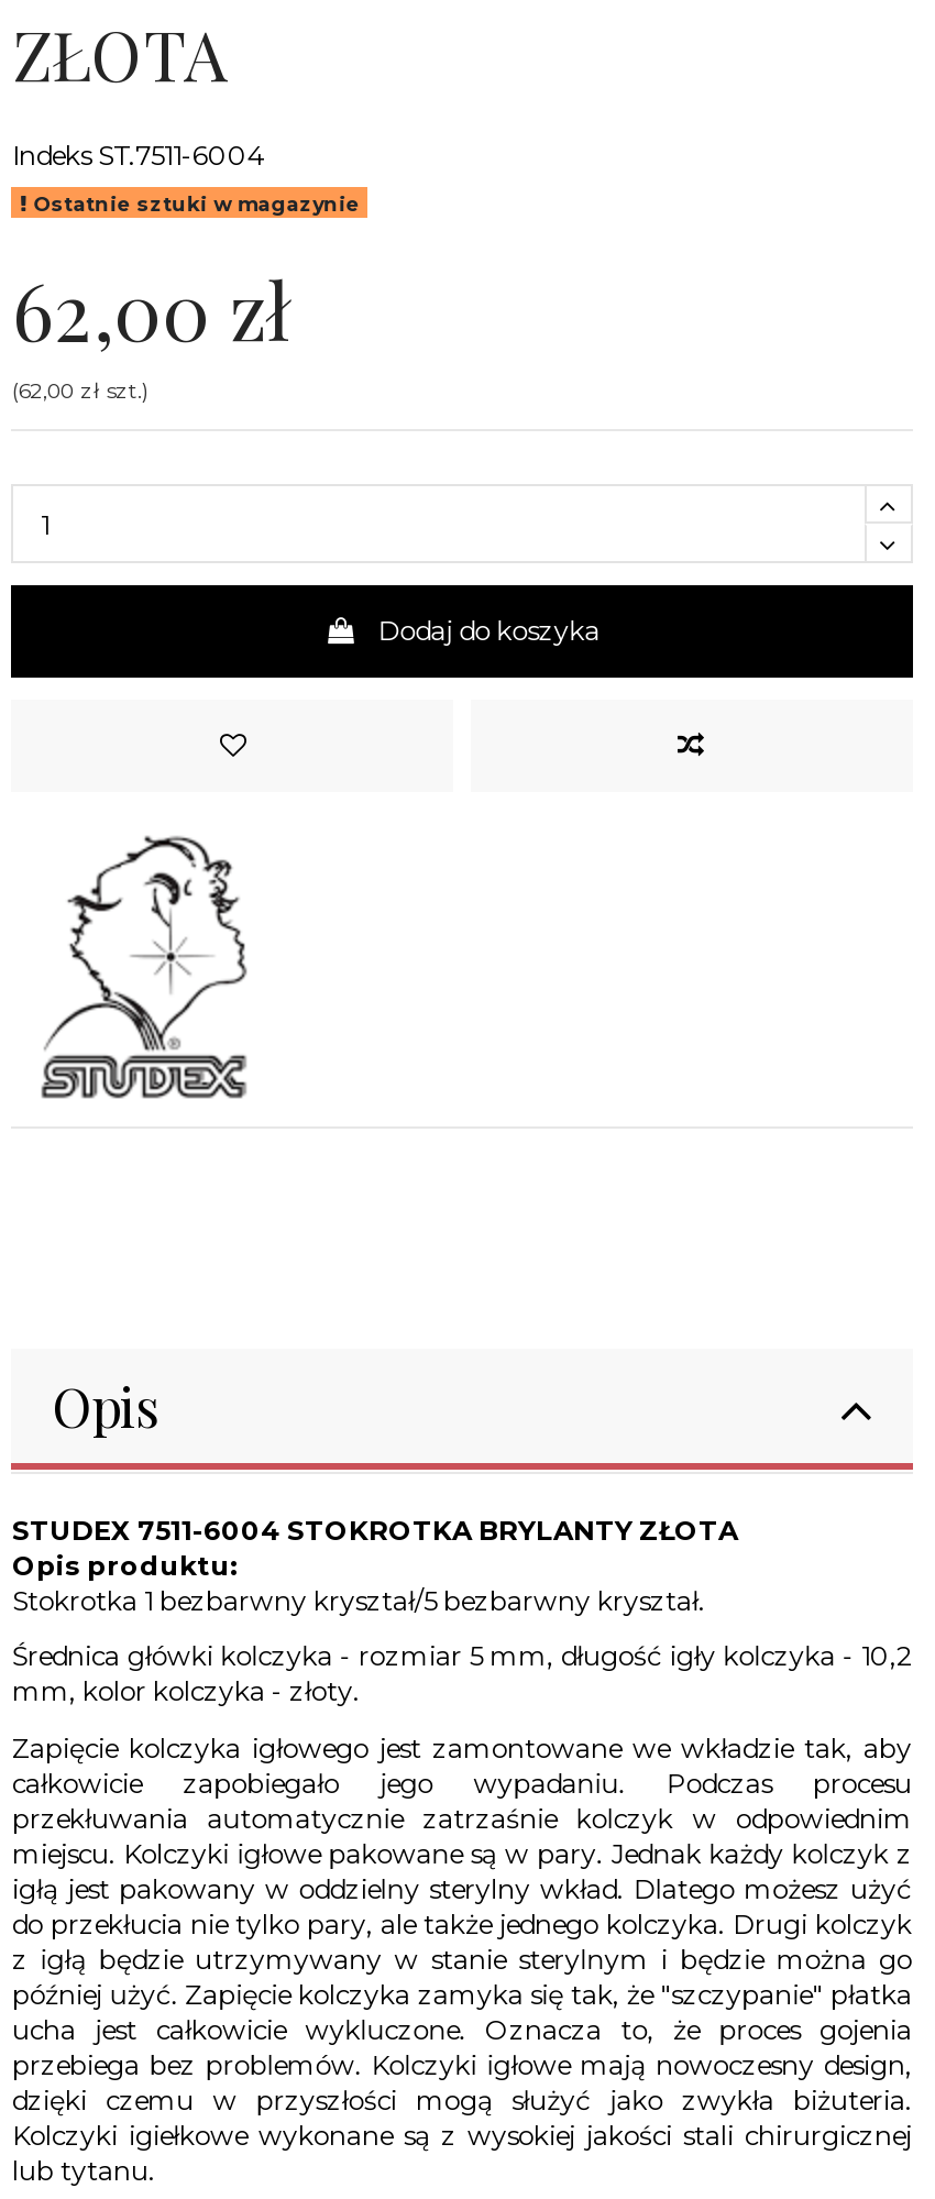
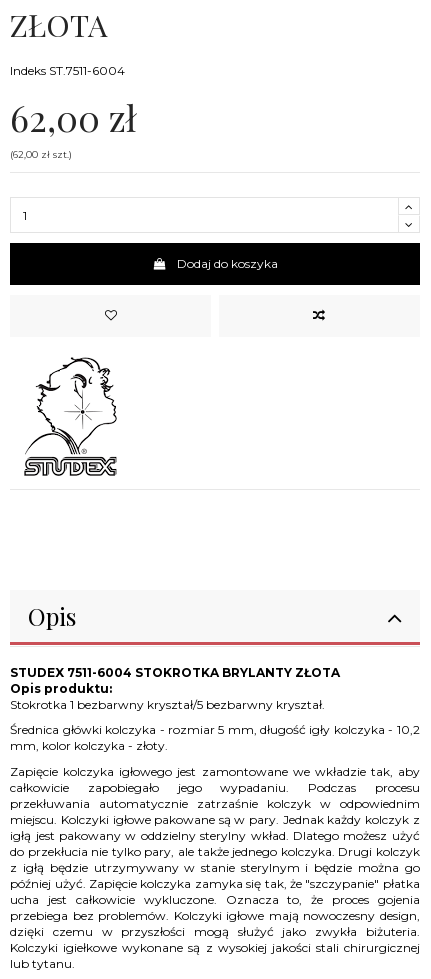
- Ostatnie sztuki w magazynie
